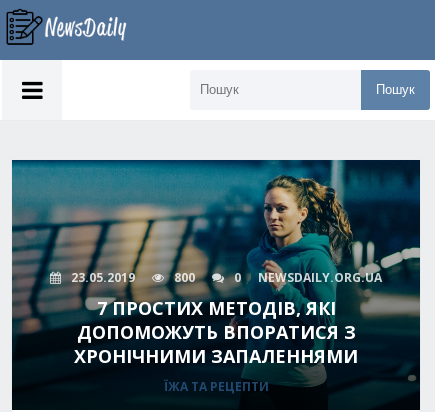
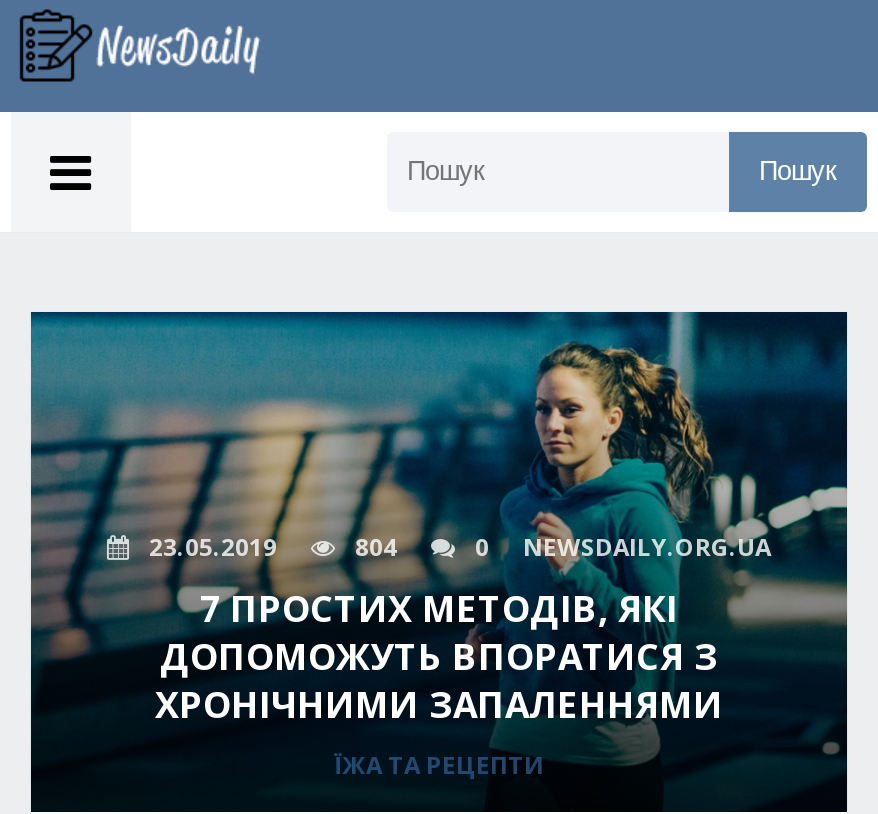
- 800
+ 804
